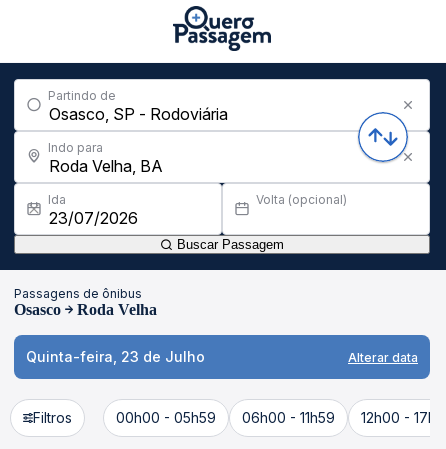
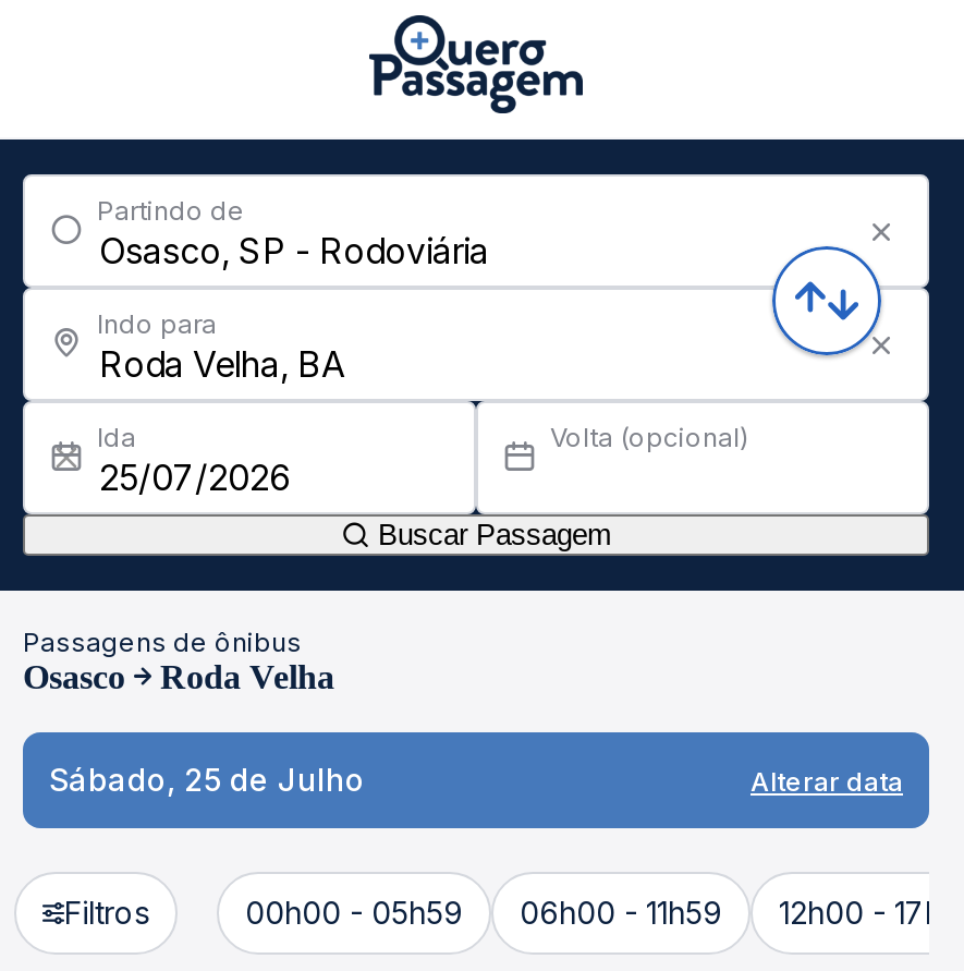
- Quinta-feira, 23 de Julho
+ Sábado, 25 de Julho
